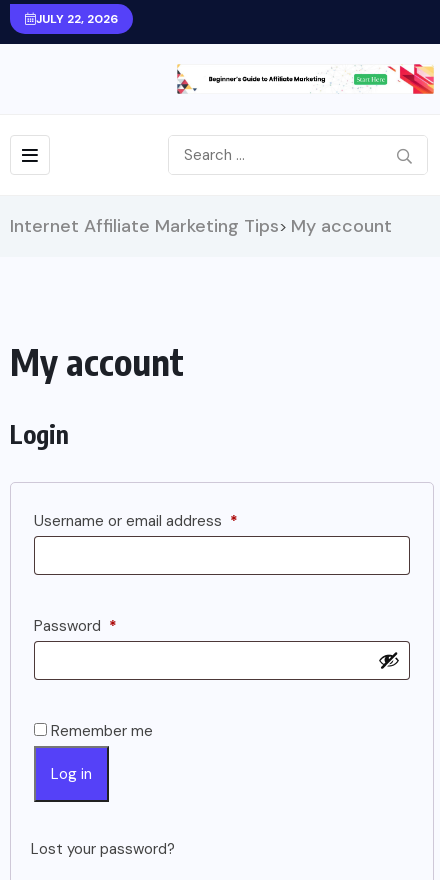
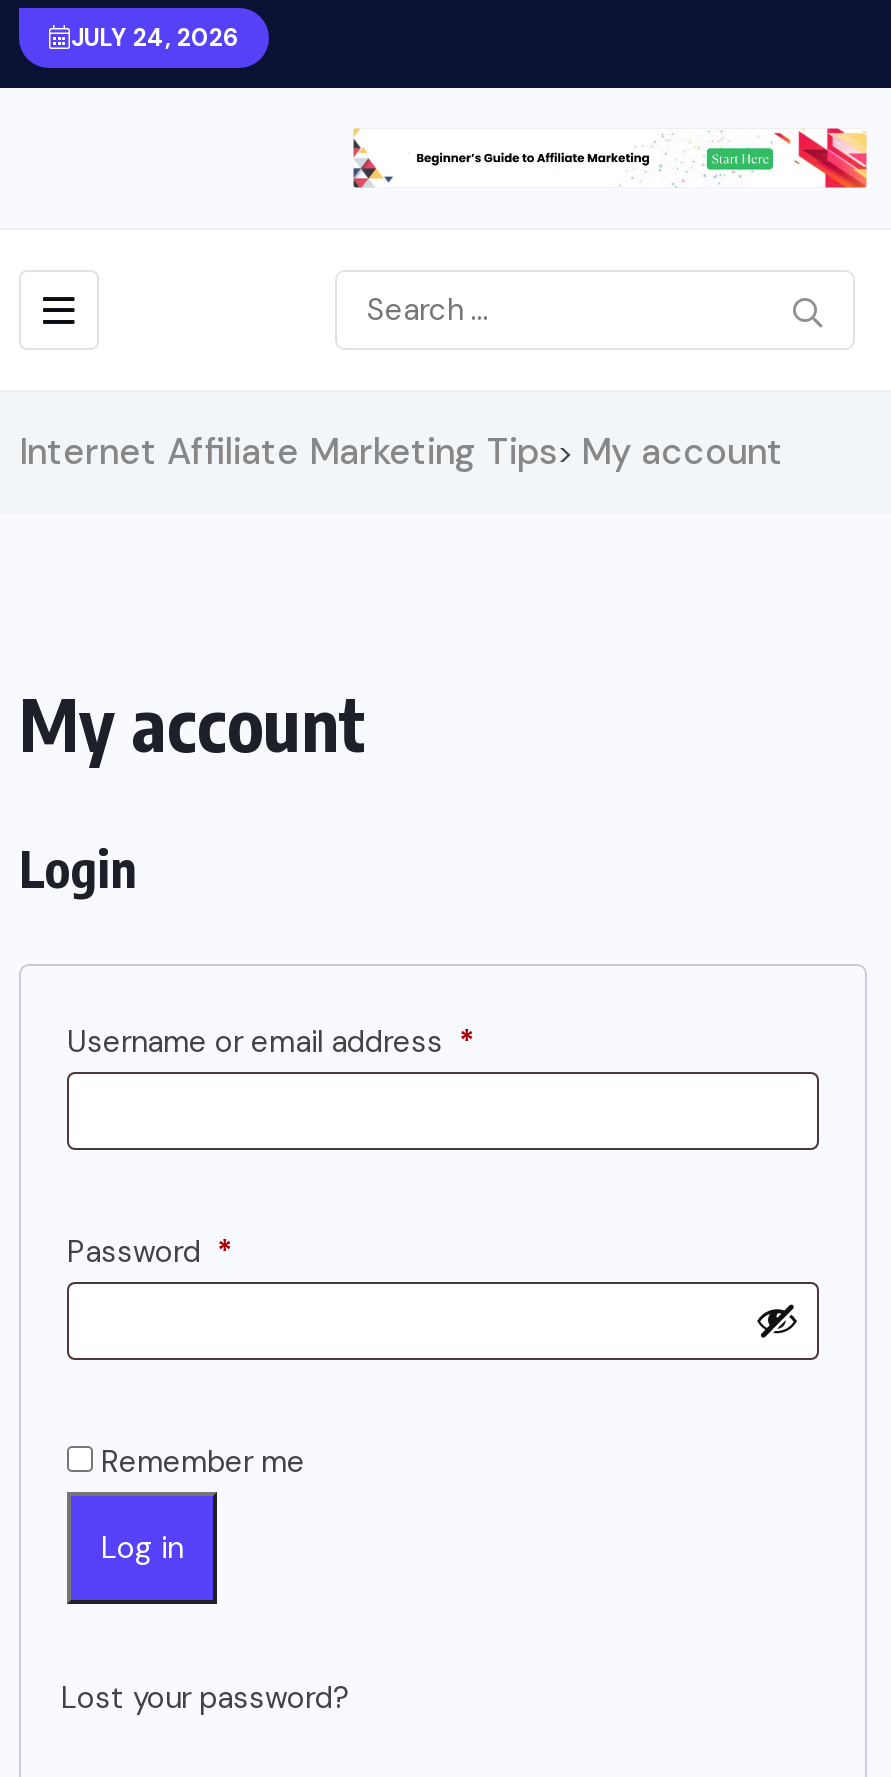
- JULY 22, 2026
+ JULY 24, 2026
